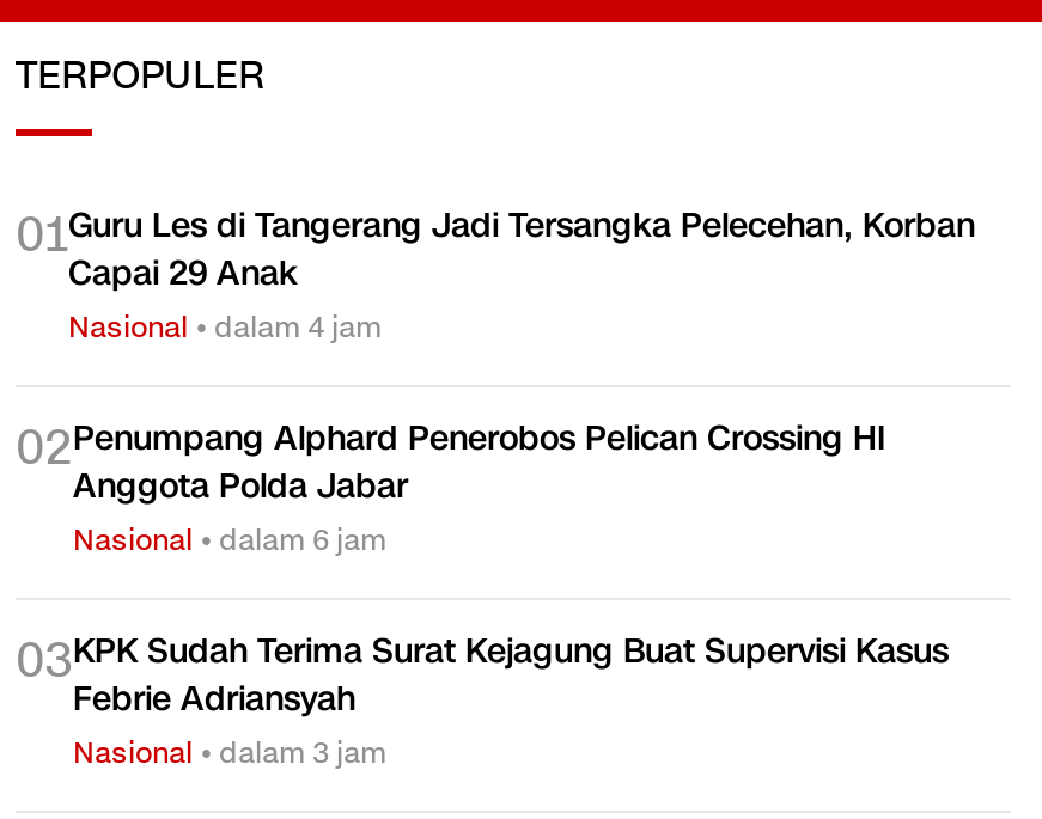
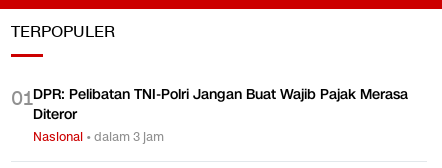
- 01Guru Les di Tangerang Jadi Tersangka Pelecehan, Korban
- Capai 29 Anak
- Nasional • dalam 4 jam
- 02Penumpang Alphard Penerobos Pelican Crossing HI
- Anggota Polda Jabar
- Nasional • dalam 6 jam
- 03KPK Sudah Terima Surat Kejagung Buat Supervisi Kasus
- Febrie Adriansyah
+ 01DPR: Pelibatan TNI-Polri Jangan Buat Wajib Pajak Merasa
+ Diteror
